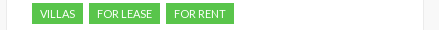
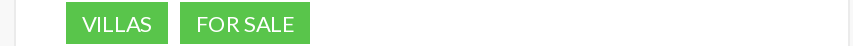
- FOR LEASE
- FOR RENT
+ FOR SALE
